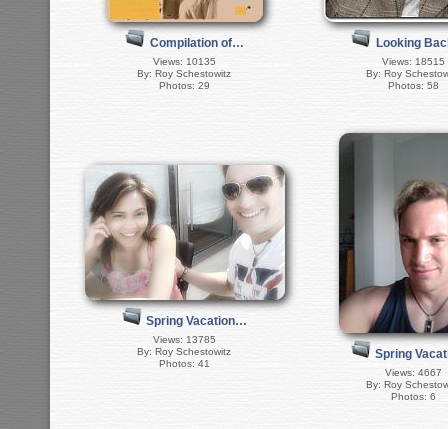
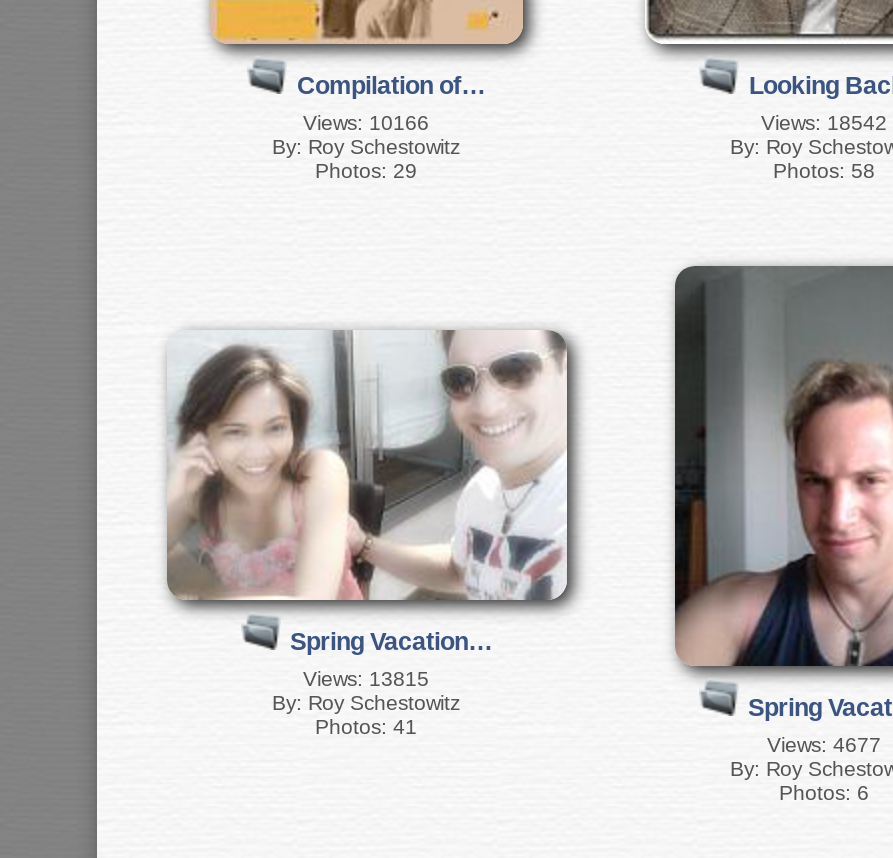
- Views: 10135
+ Views: 10166

- Views: 18515
+ Views: 18542

- Views: 13785
+ Views: 13815

- Views: 4667
+ Views: 4677
